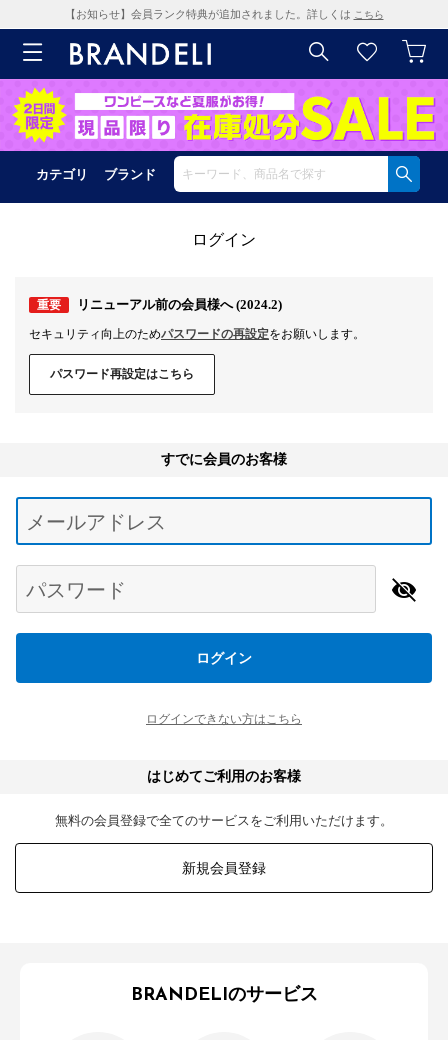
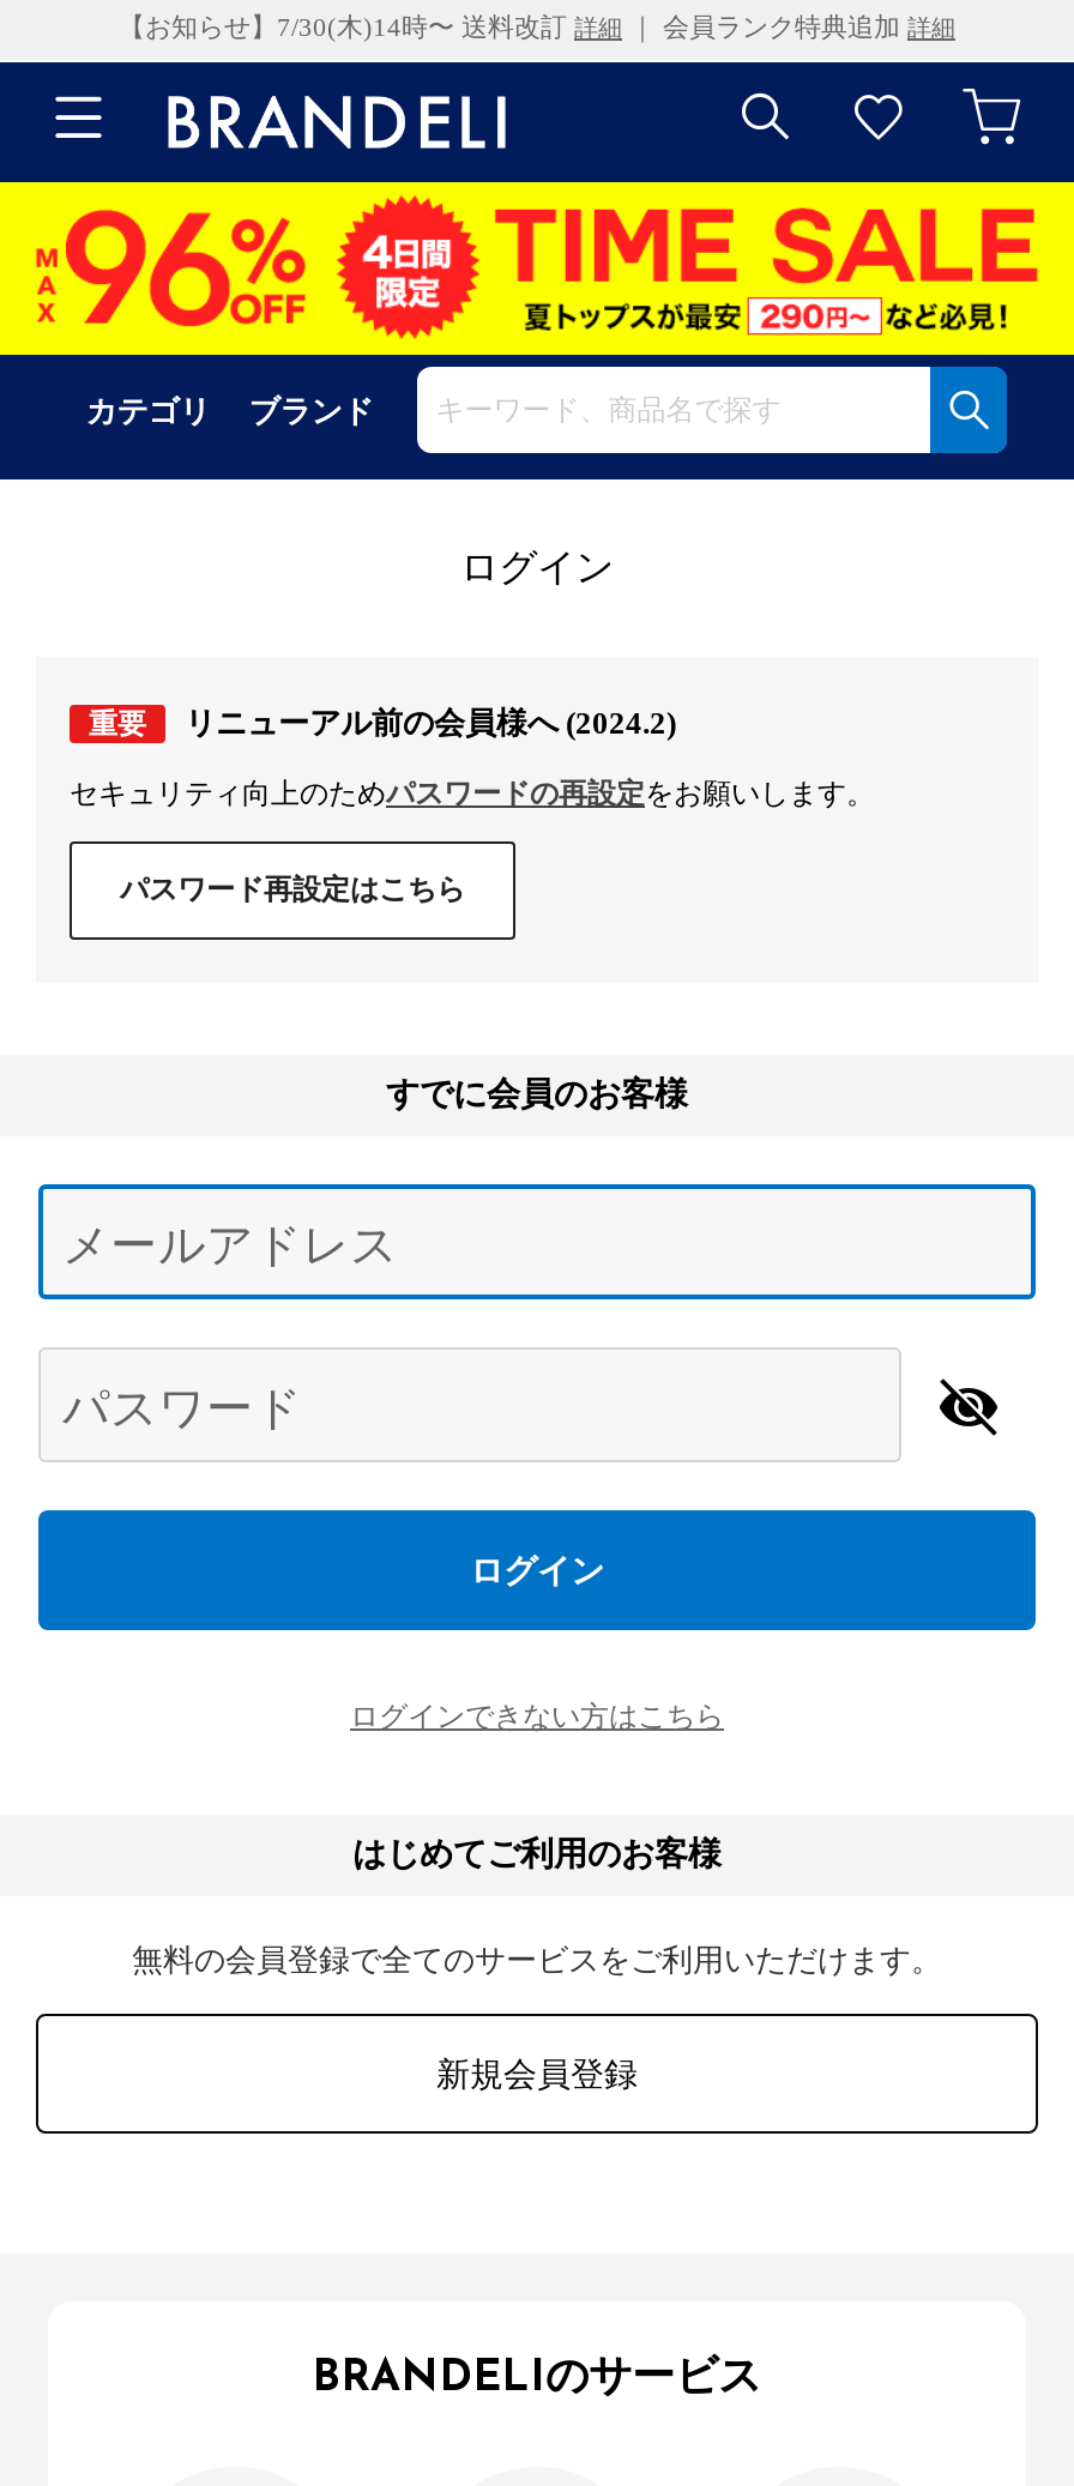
- 【お知らせ】会員ランク特典が追加されました。詳しくはこちら
+ 【お知らせ】7/30(木)14時〜 送料改訂詳細｜ 会員ランク特典追加詳細

- [image]
+ [image]
